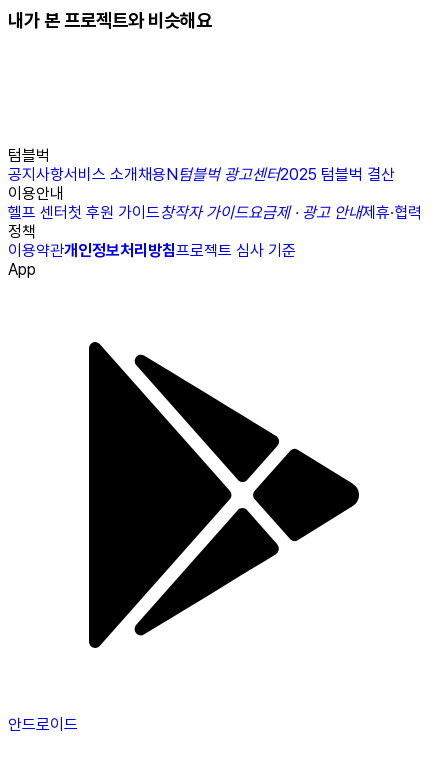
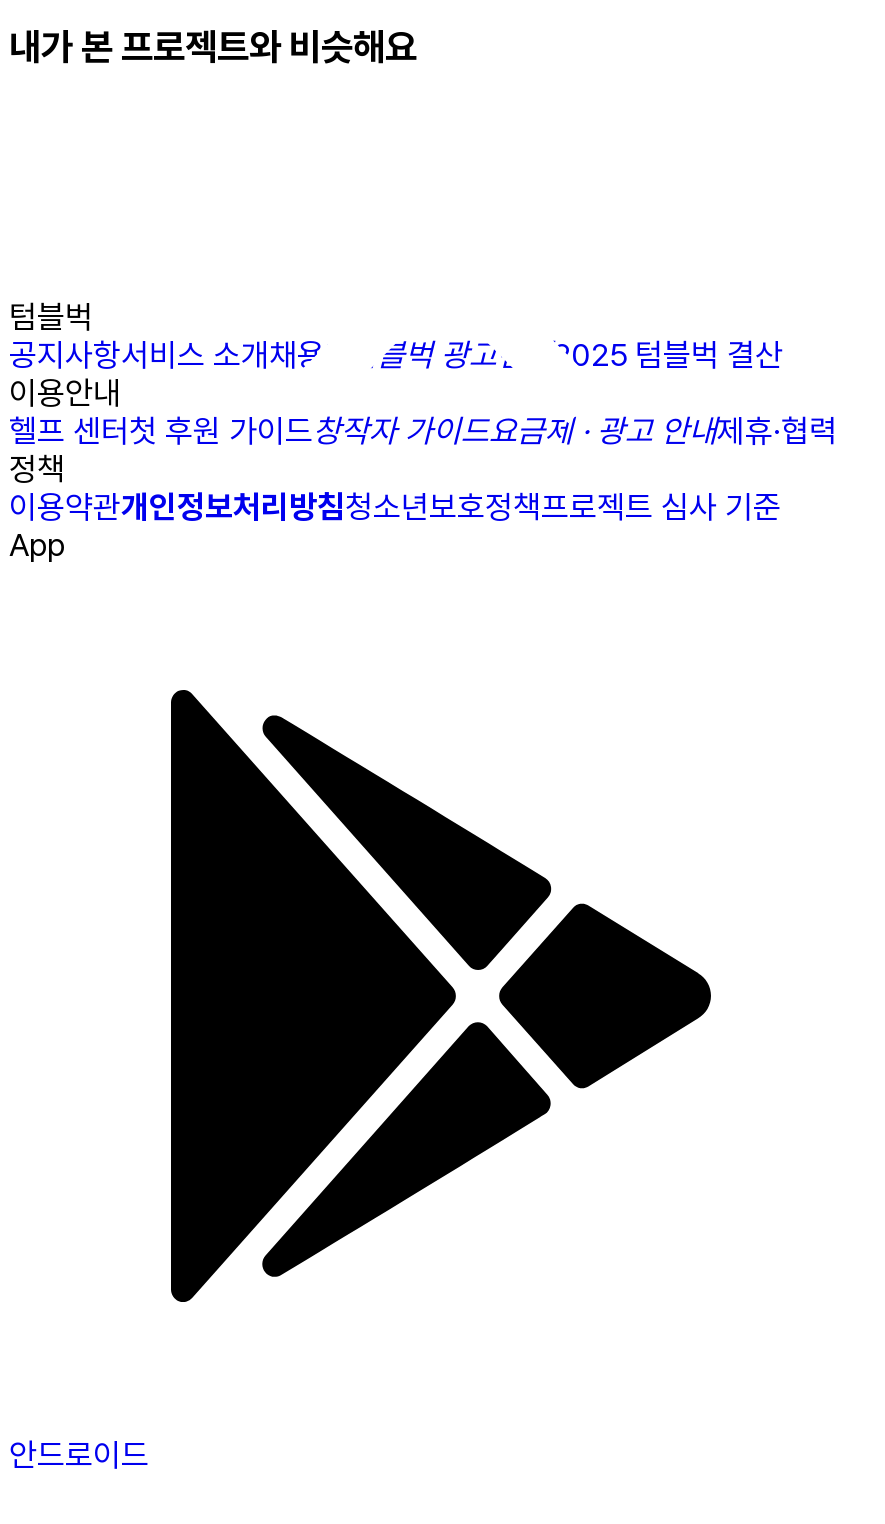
- 이용약관개인정보처리방침프로젝트 심사 기준
+ 이용약관개인정보처리방침청소년보호정책프로젝트 심사 기준
